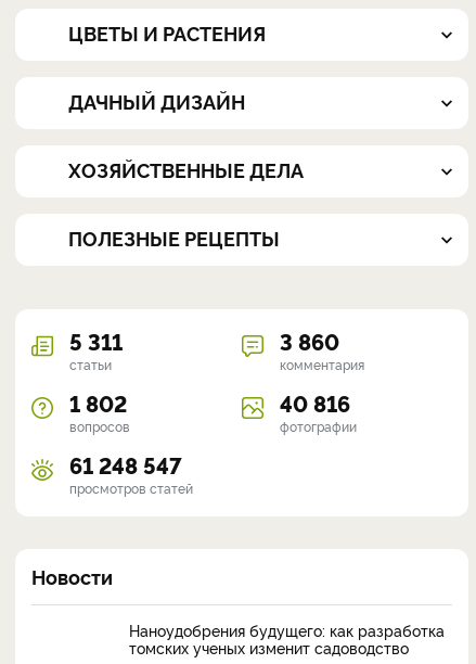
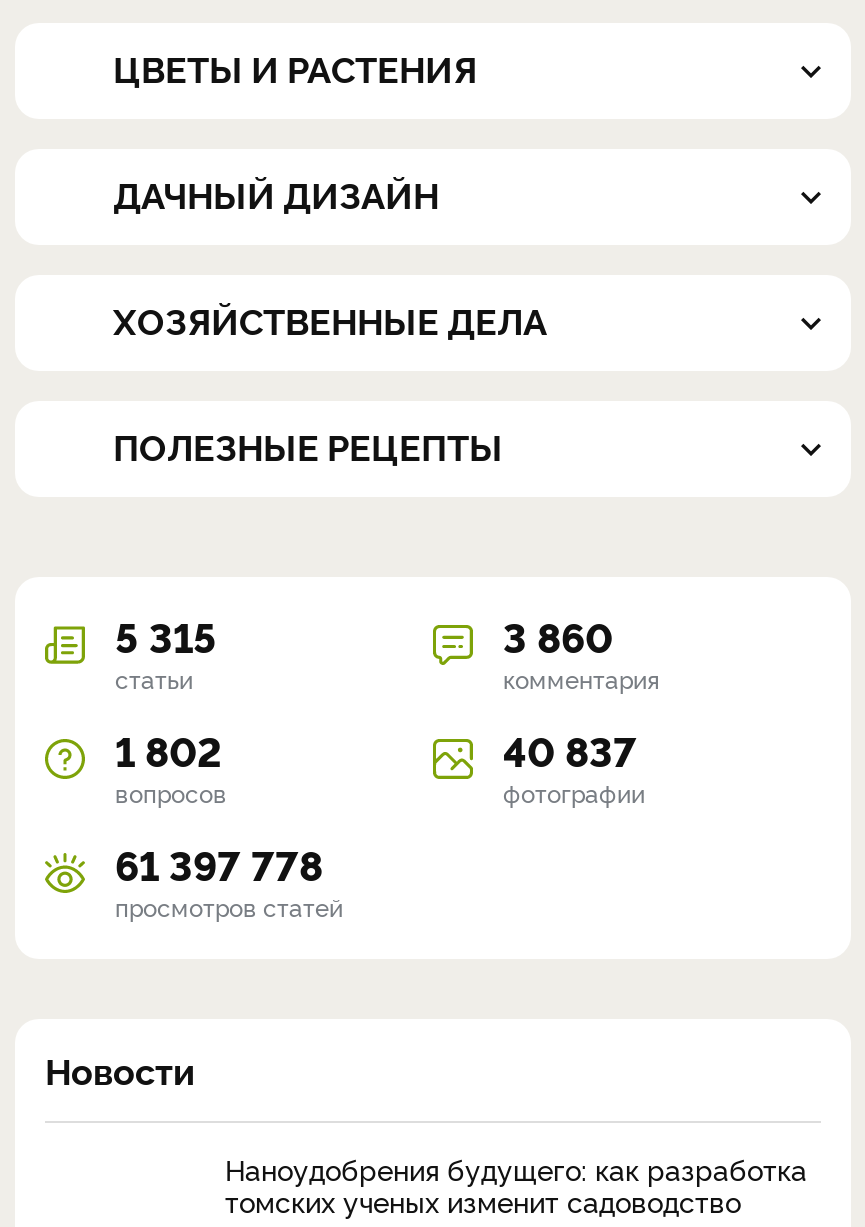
- 5 311
+ 5 315

- 40 816
+ 40 837

- 61 248 547
+ 61 397 778
